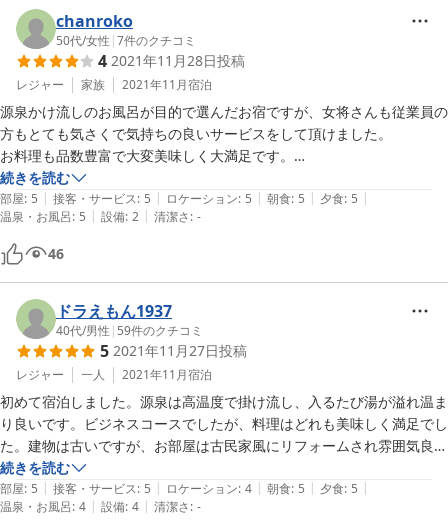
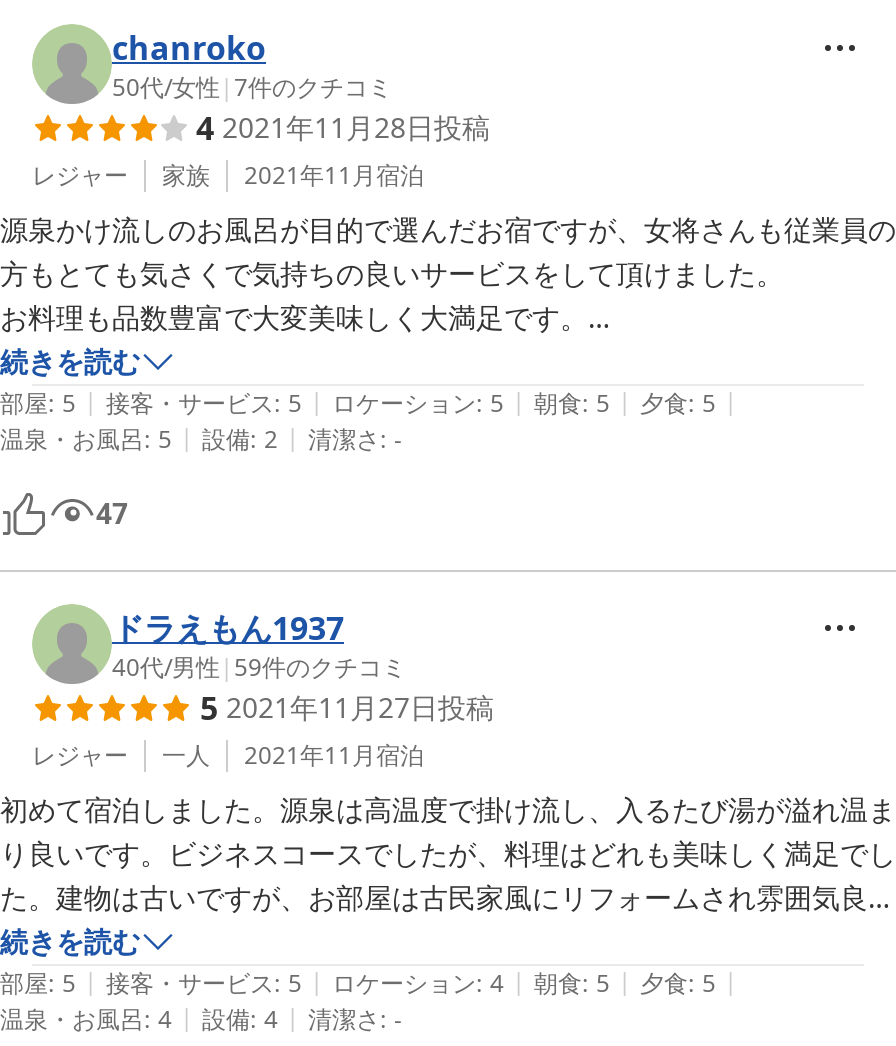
- 46
+ 47
